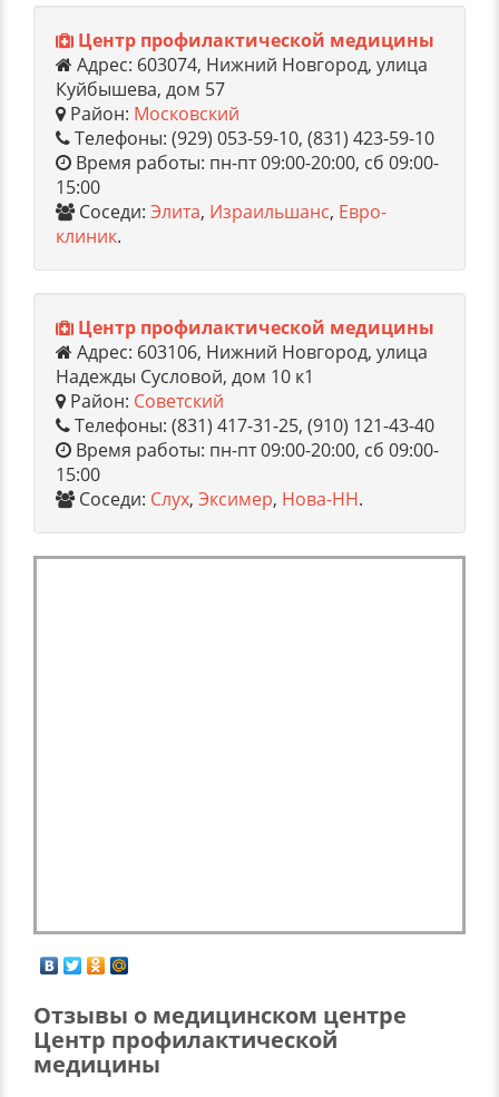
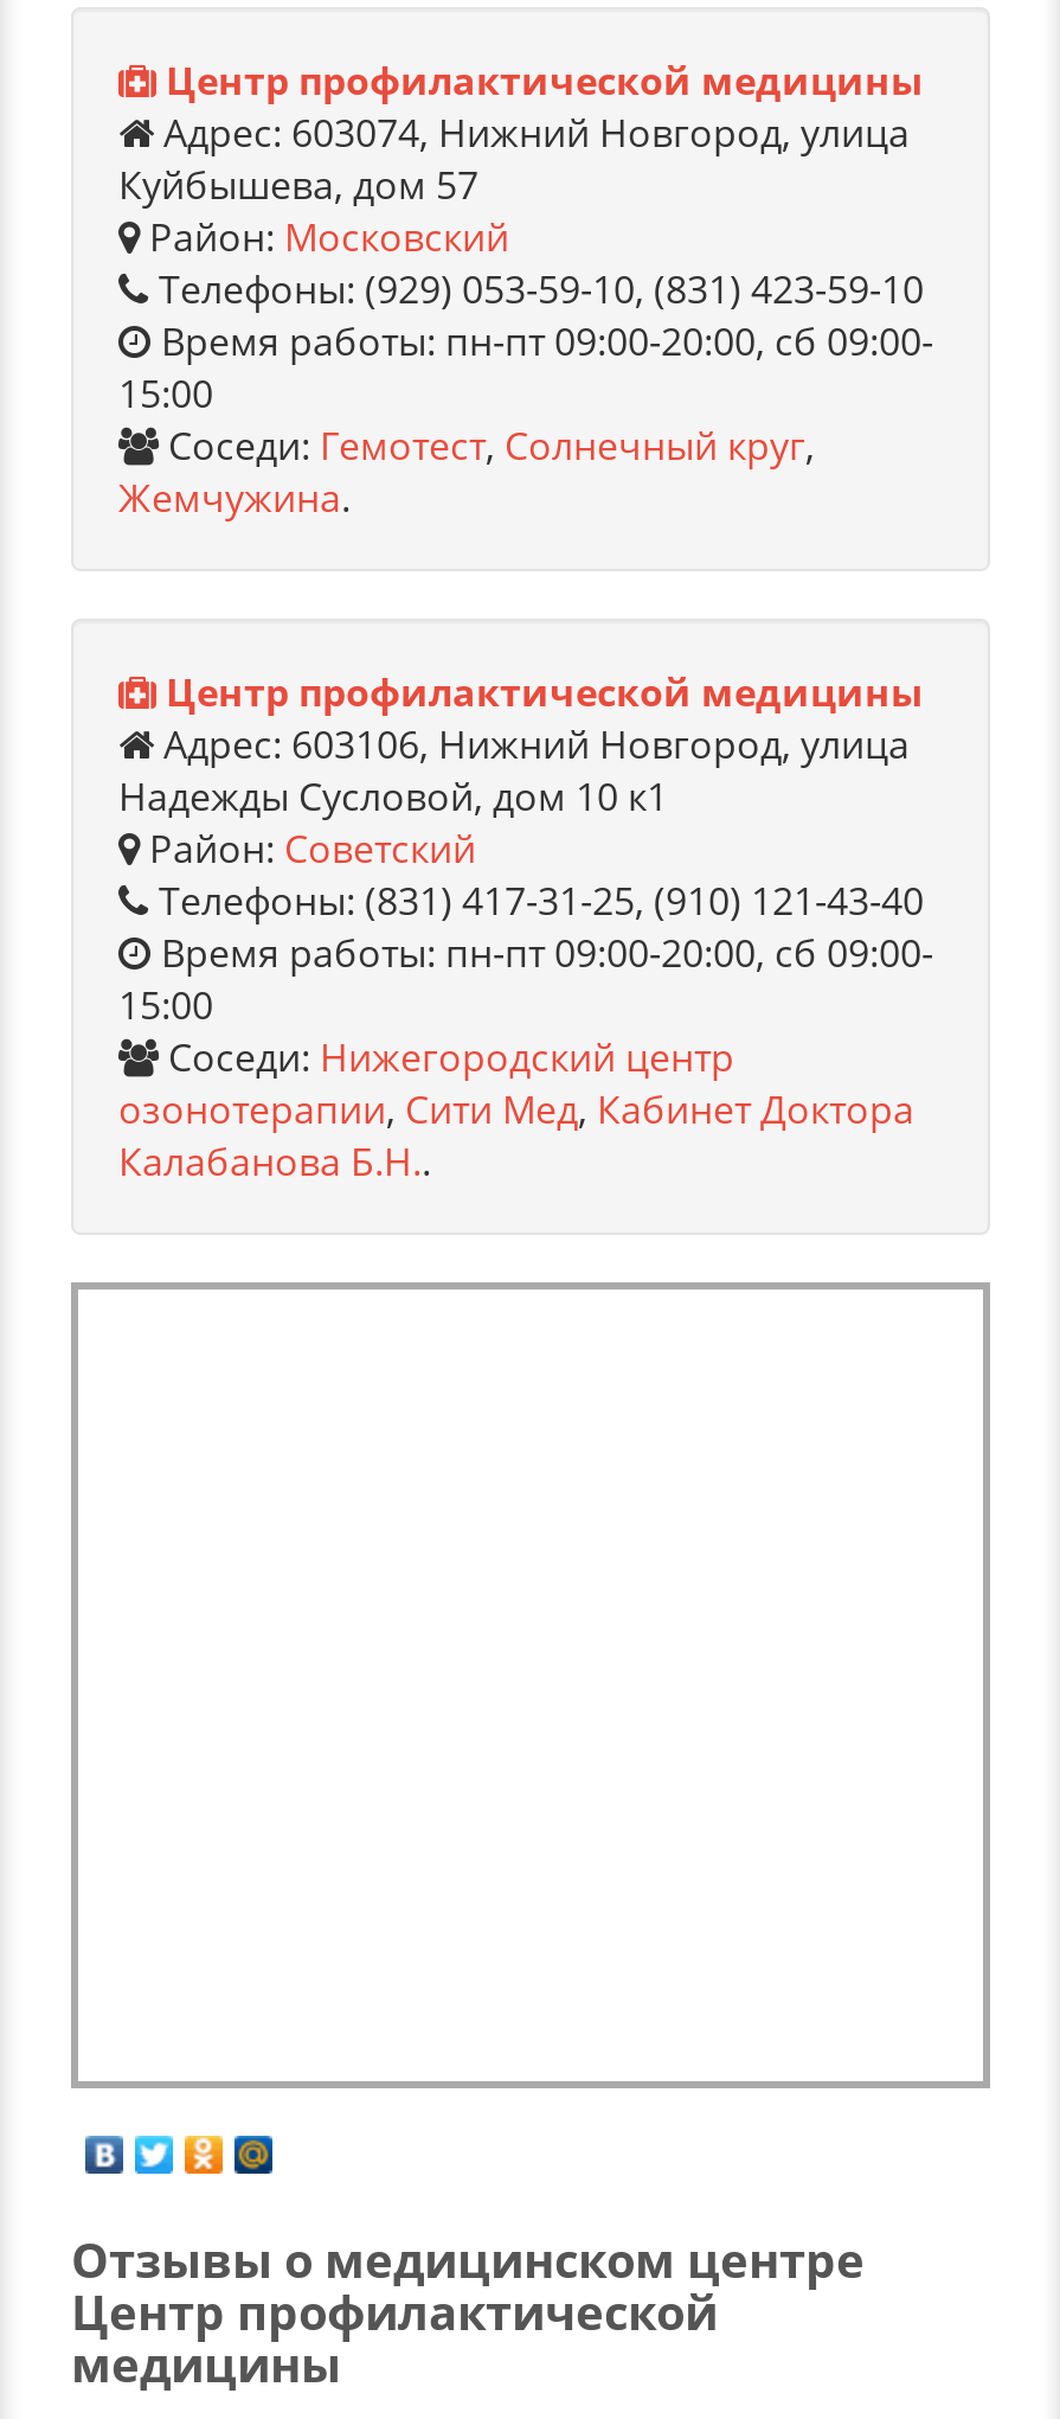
- Соседи: Элита, Израильшанс, Евро-
- клиник.
+ Соседи: Гемотест, Солнечный круг,
+ Жемчужина.

- Соседи: Слух, Эксимер, Нова-НН.
+ Соседи: Нижегородский центр
+ озонотерапии, Сити Мед, Кабинет Доктора
+ Калабанова Б.Н..
